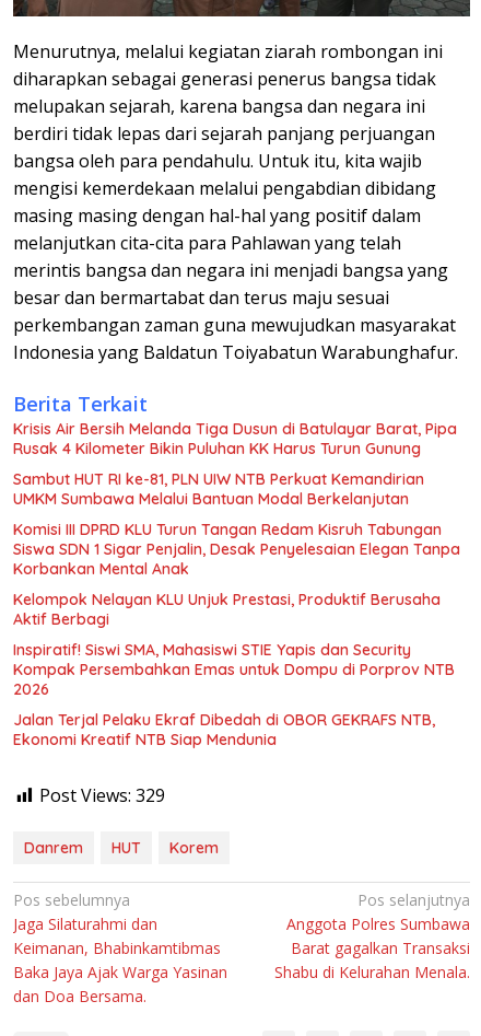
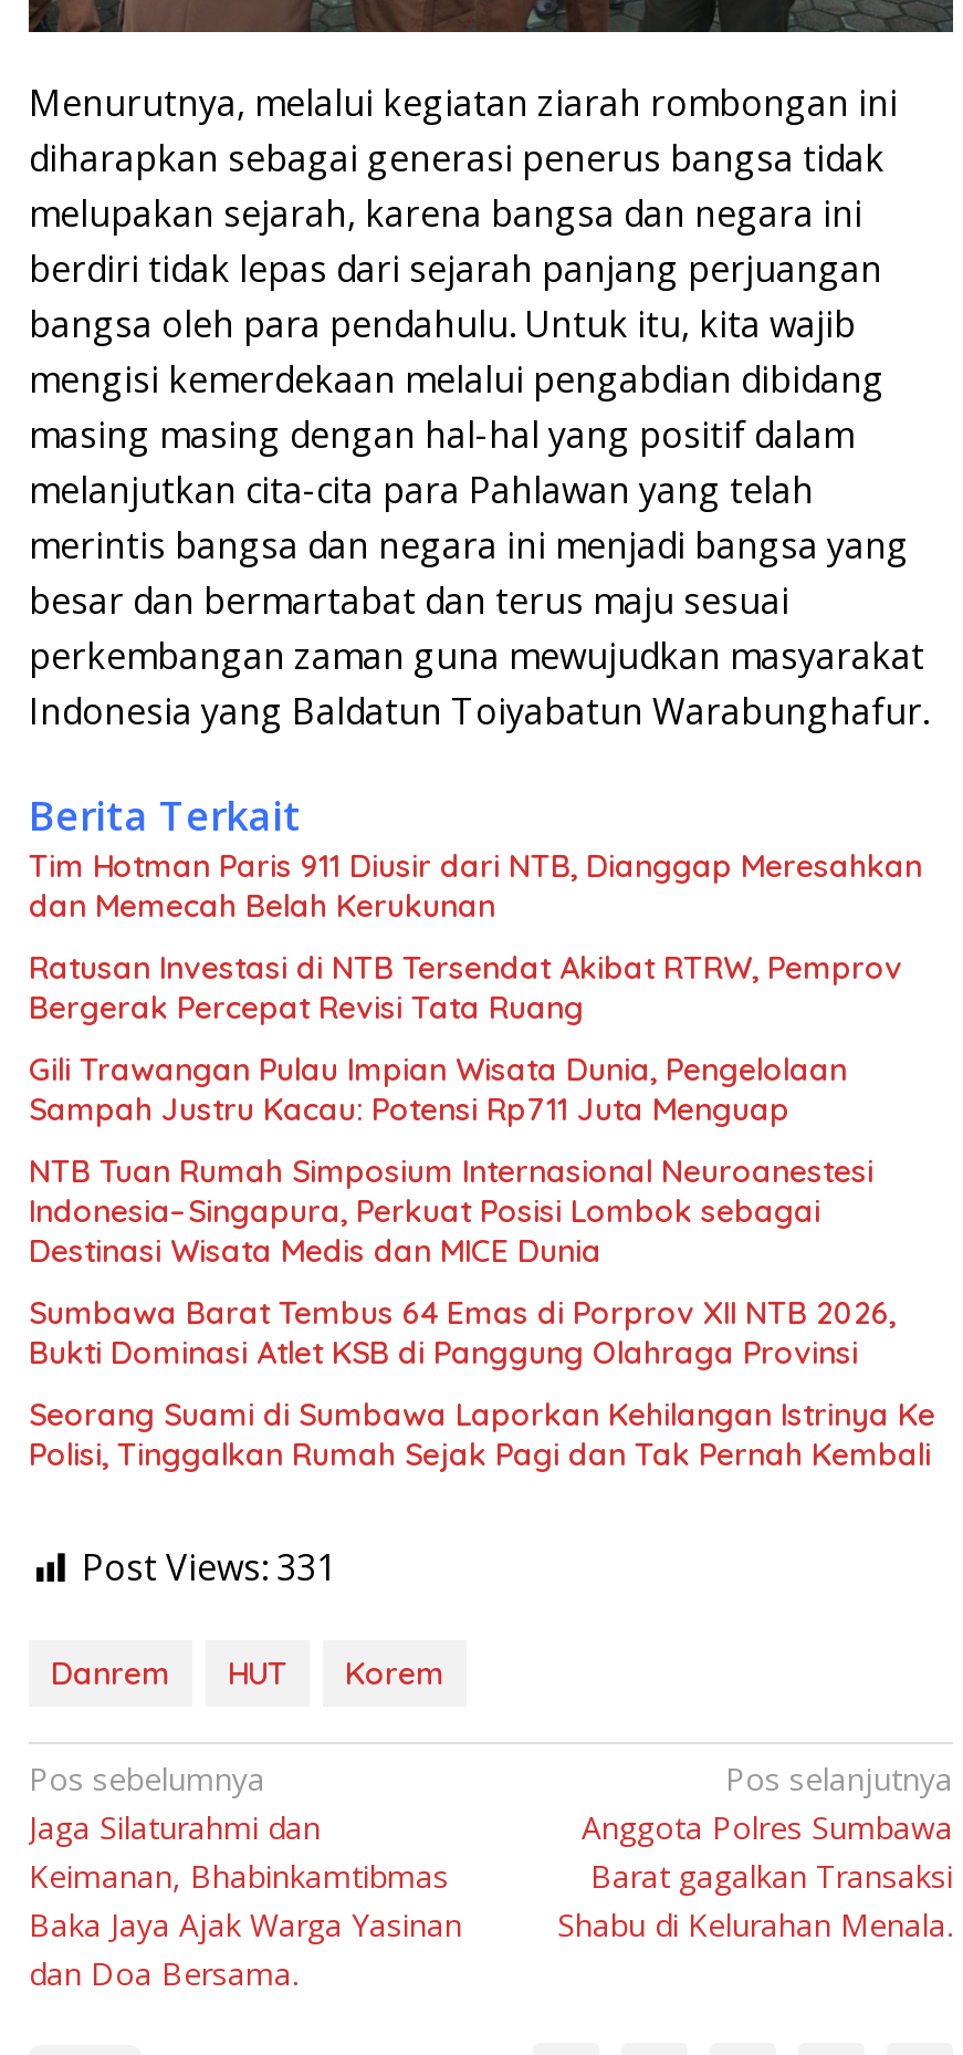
- Krisis Air Bersih Melanda Tiga Dusun di Batulayar Barat, Pipa
- Rusak 4 Kilometer Bikin Puluhan KK Harus Turun Gunung
+ Tim Hotman Paris 911 Diusir dari NTB, Dianggap Meresahkan
+ dan Memecah Belah Kerukunan

- Sambut HUT RI ke-81, PLN UIW NTB Perkuat Kemandirian
- UMKM Sumbawa Melalui Bantuan Modal Berkelanjutan
+ Ratusan Investasi di NTB Tersendat Akibat RTRW, Pemprov
+ Bergerak Percepat Revisi Tata Ruang

- Komisi III DPRD KLU Turun Tangan Redam Kisruh Tabungan
- Siswa SDN 1 Sigar Penjalin, Desak Penyelesaian Elegan Tanpa
- Korbankan Mental Anak
+ Gili Trawangan Pulau Impian Wisata Dunia, Pengelolaan
+ Sampah Justru Kacau: Potensi Rp711 Juta Menguap

- Kelompok Nelayan KLU Unjuk Prestasi, Produktif Berusaha
- Aktif Berbagi
+ NTB Tuan Rumah Simposium Internasional Neuroanestesi
+ Indonesia–Singapura, Perkuat Posisi Lombok sebagai
+ Destinasi Wisata Medis dan MICE Dunia

- Inspiratif! Siswi SMA, Mahasiswi STIE Yapis dan Security
- Kompak Persembahkan Emas untuk Dompu di Porprov NTB
- 2026
+ Sumbawa Barat Tembus 64 Emas di Porprov XII NTB 2026,
+ Bukti Dominasi Atlet KSB di Panggung Olahraga Provinsi

- Jalan Terjal Pelaku Ekraf Dibedah di OBOR GEKRAFS NTB,
- Ekonomi Kreatif NTB Siap Mendunia
+ Seorang Suami di Sumbawa Laporkan Kehilangan Istrinya Ke
+ Polisi, Tinggalkan Rumah Sejak Pagi dan Tak Pernah Kembali

- Post Views: 329
+ Post Views: 331
